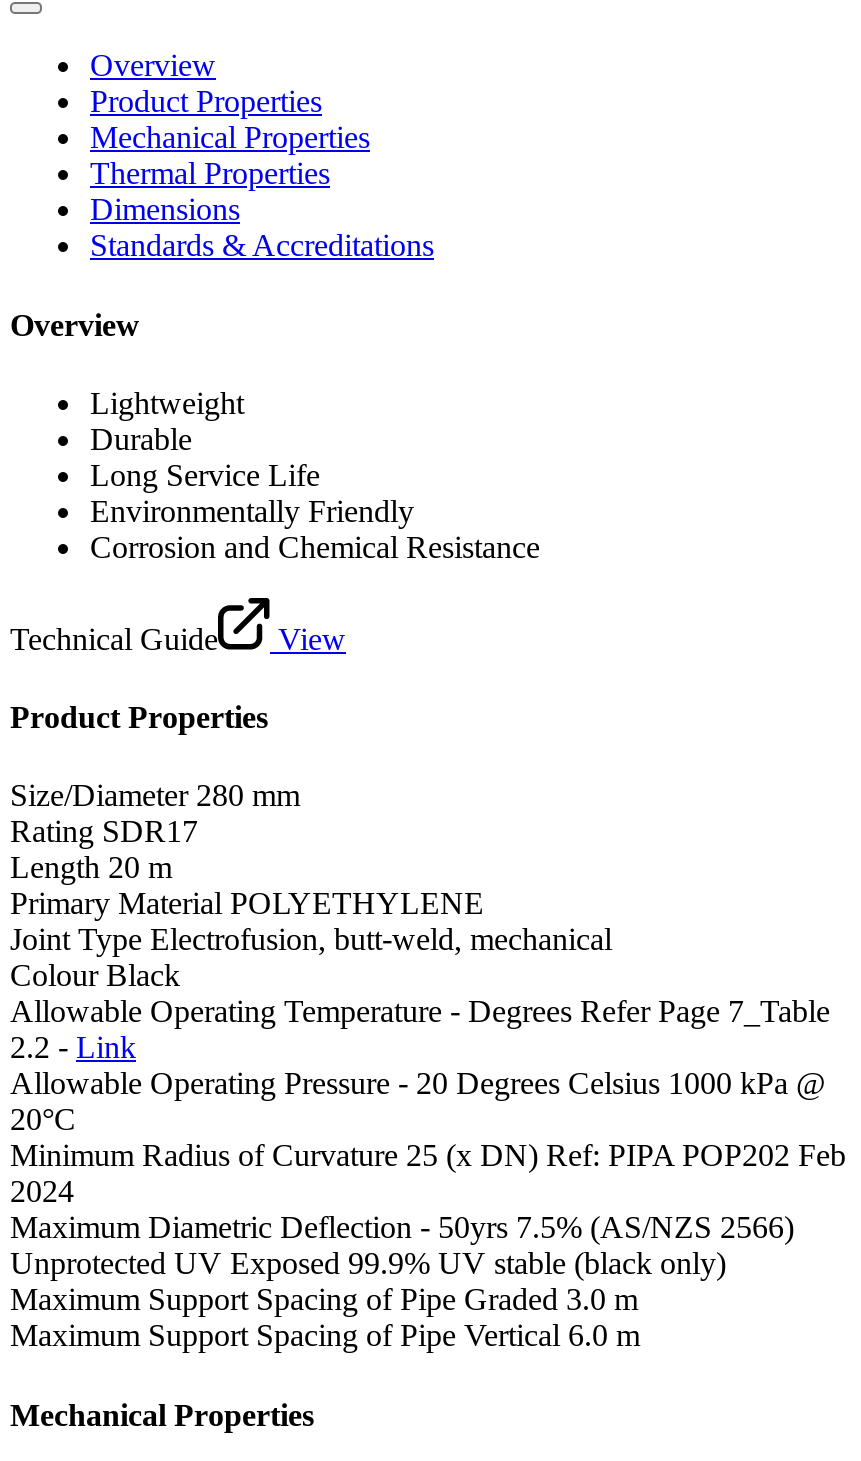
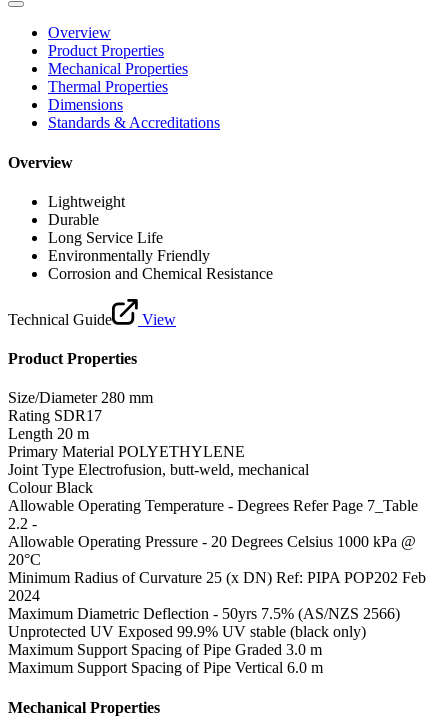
- 2.2 - Link
+ 2.2 -
